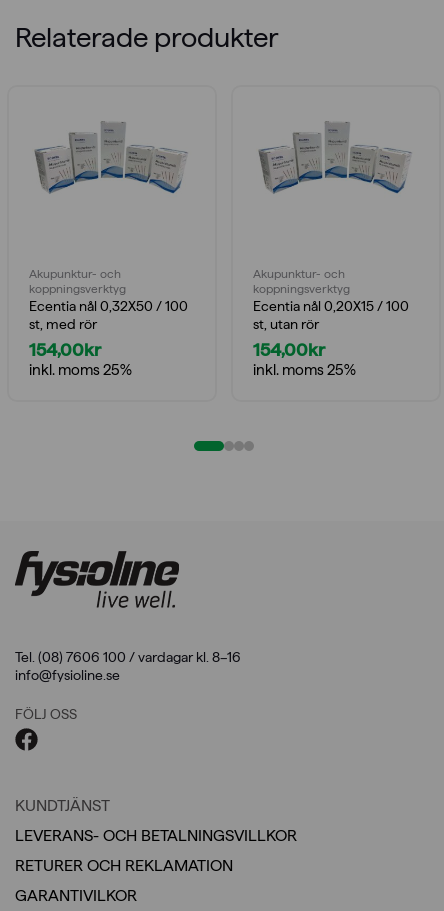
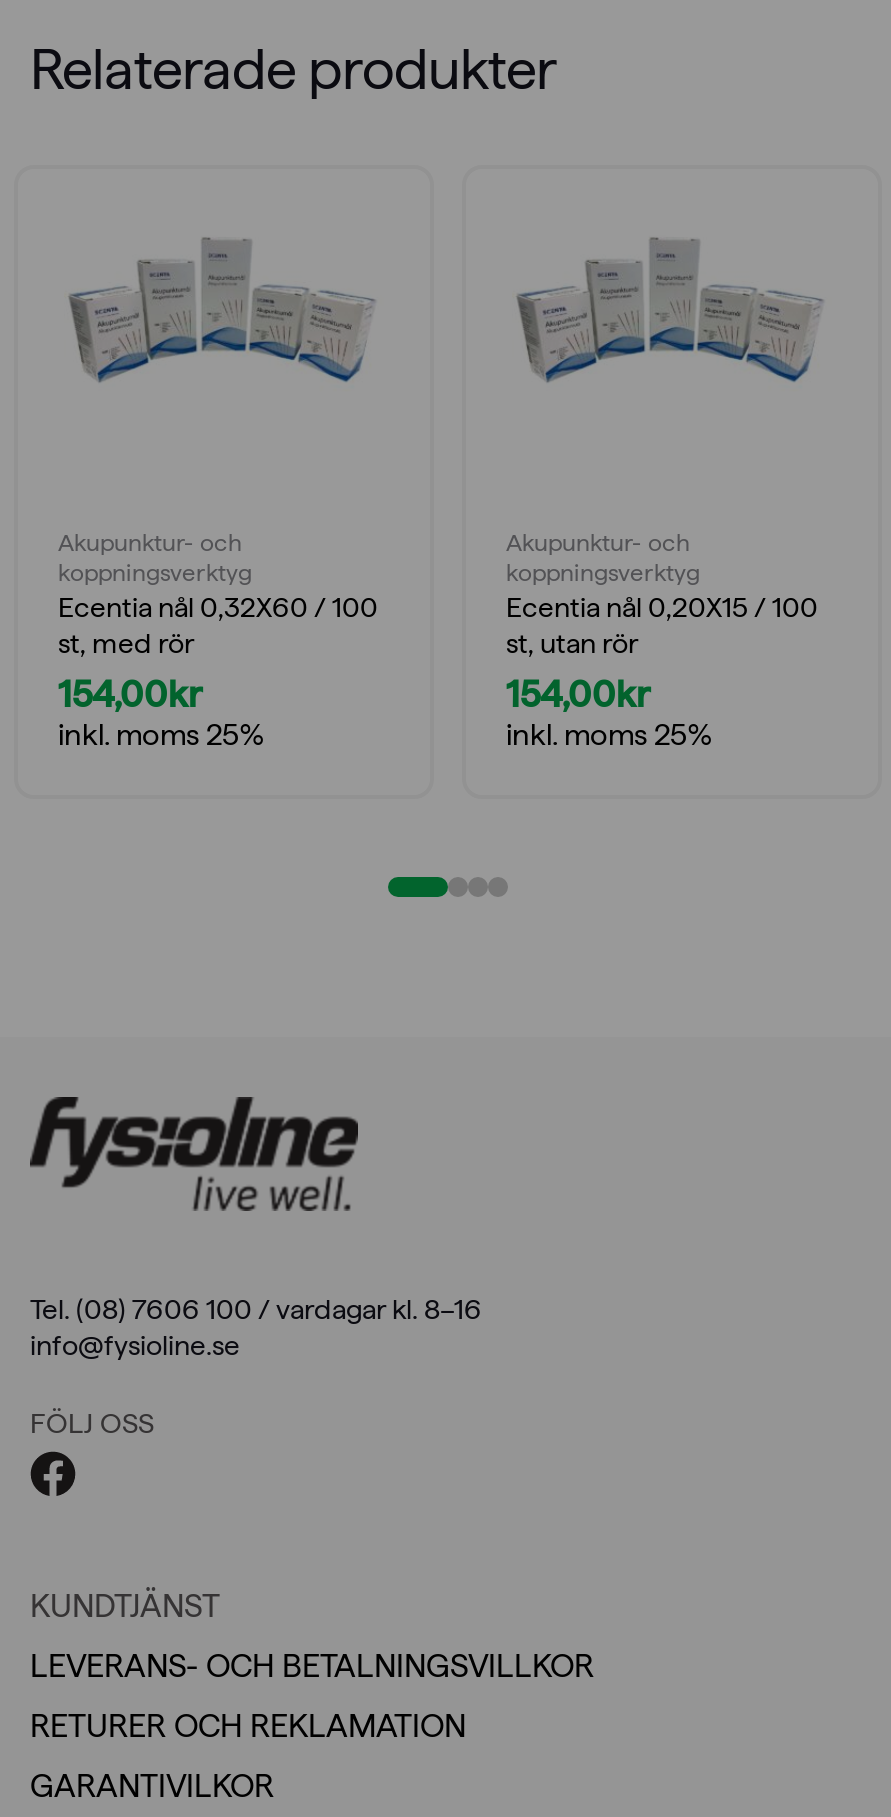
- Ecentia nål 0,32X50 / 100
+ Ecentia nål 0,32X60 / 100
